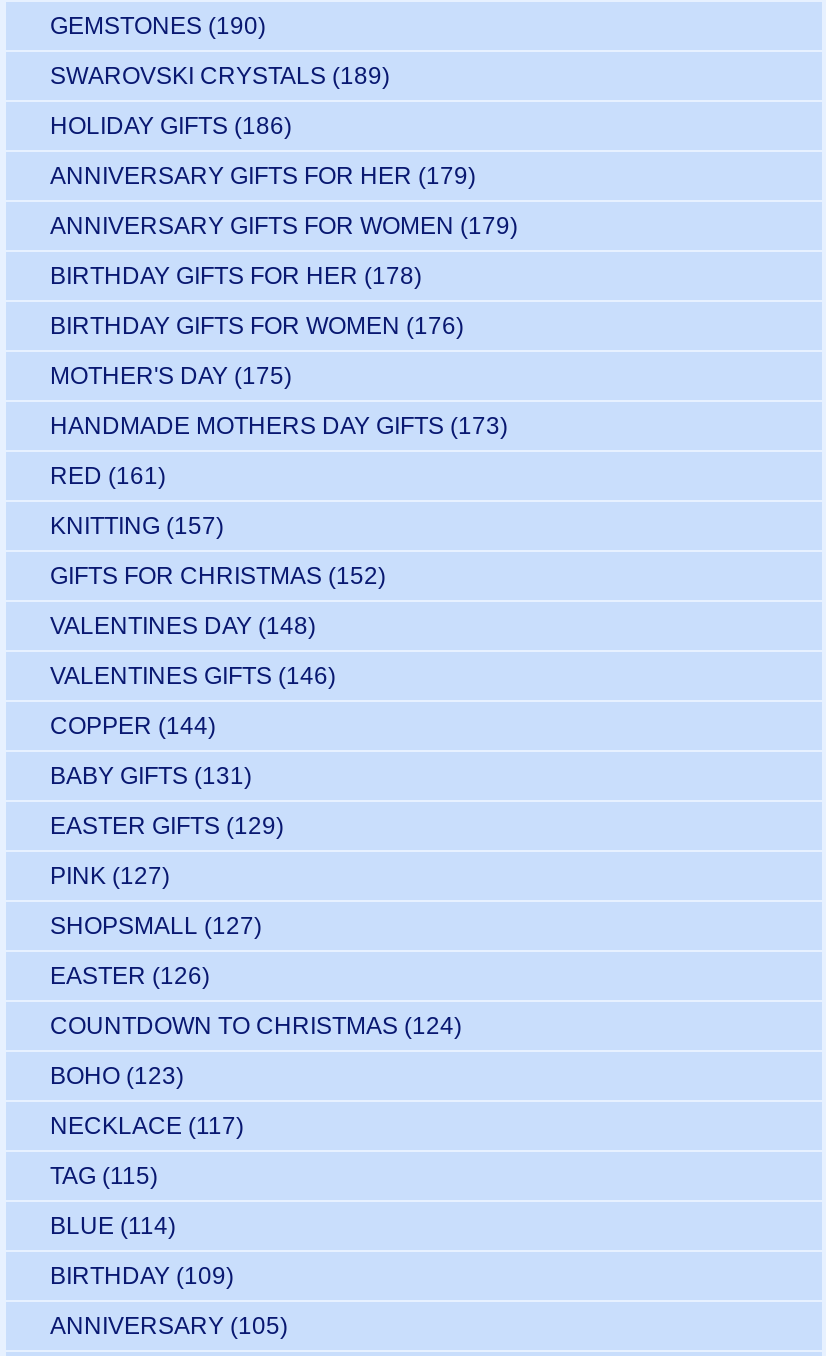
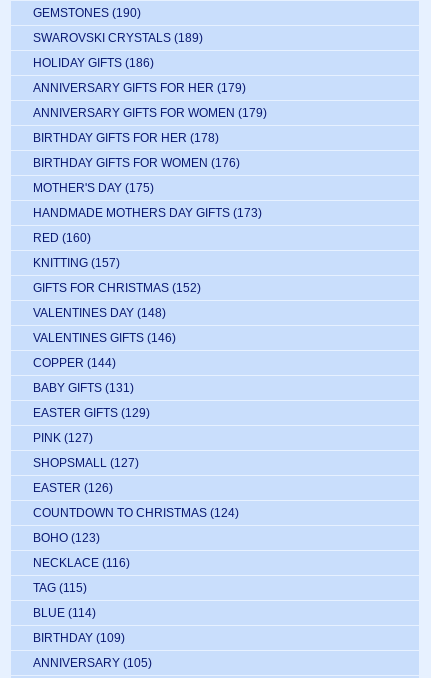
- RED (161)
+ RED (160)

- NECKLACE (117)
+ NECKLACE (116)
